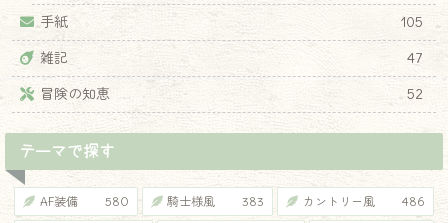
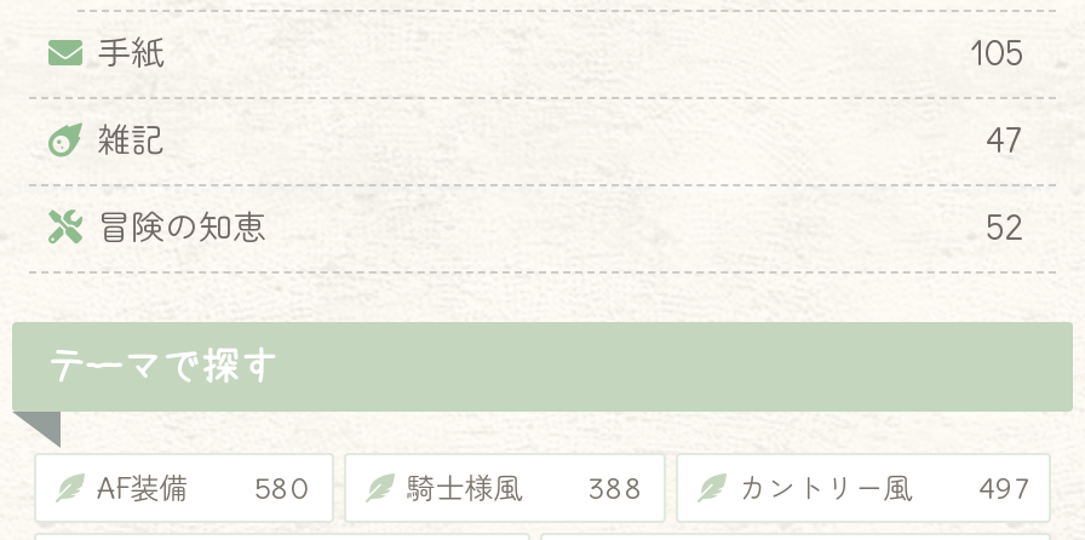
- 騎士様風 383
+ 騎士様風 388

- カントリー風 486
+ カントリー風 497
